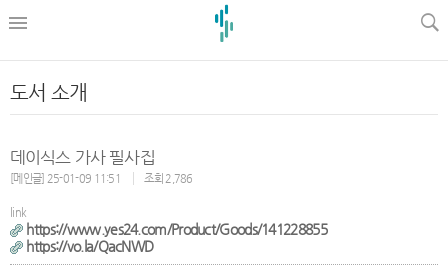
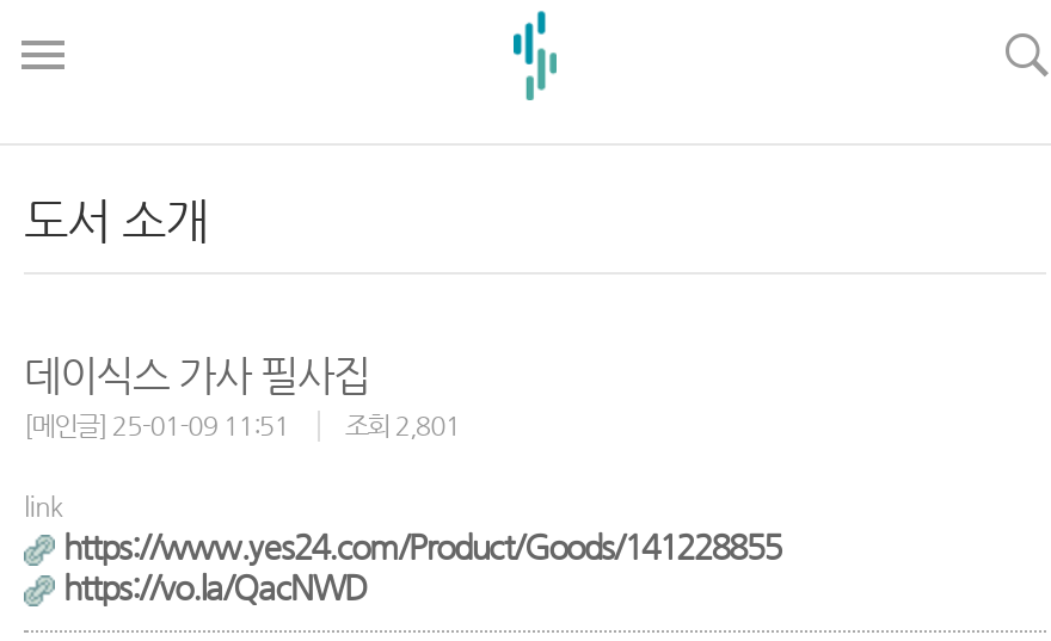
- [메인글] 25-01-09 11:51 조회 2,786
+ [메인글] 25-01-09 11:51 조회 2,801
